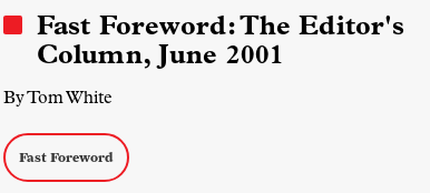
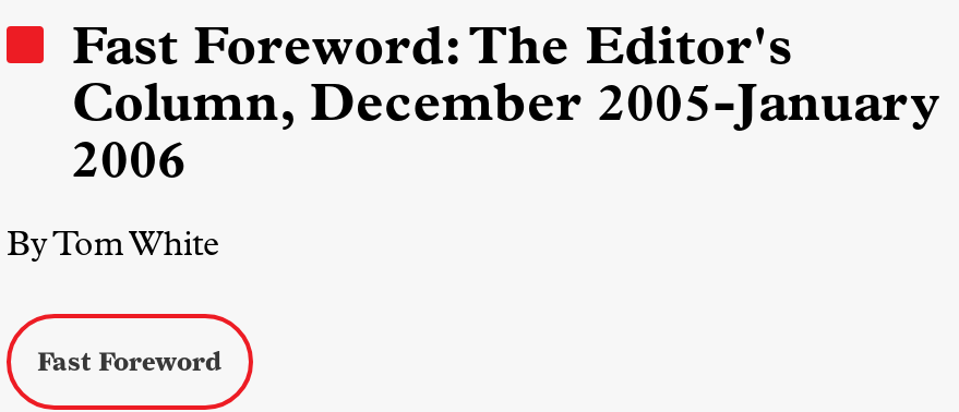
- Column, June 2001
+ Column, December 2005-January
+ 2006
